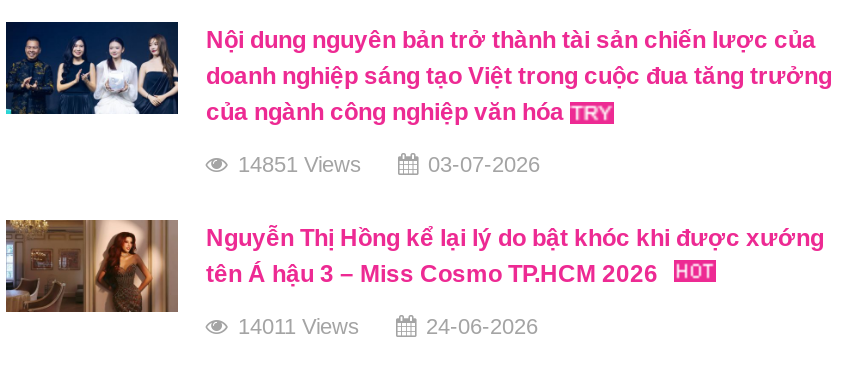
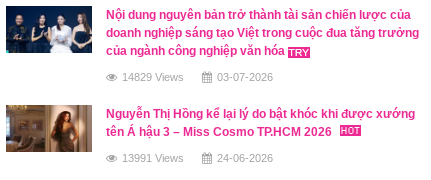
- 14851 Views
+ 14829 Views

- 14011 Views
+ 13991 Views
